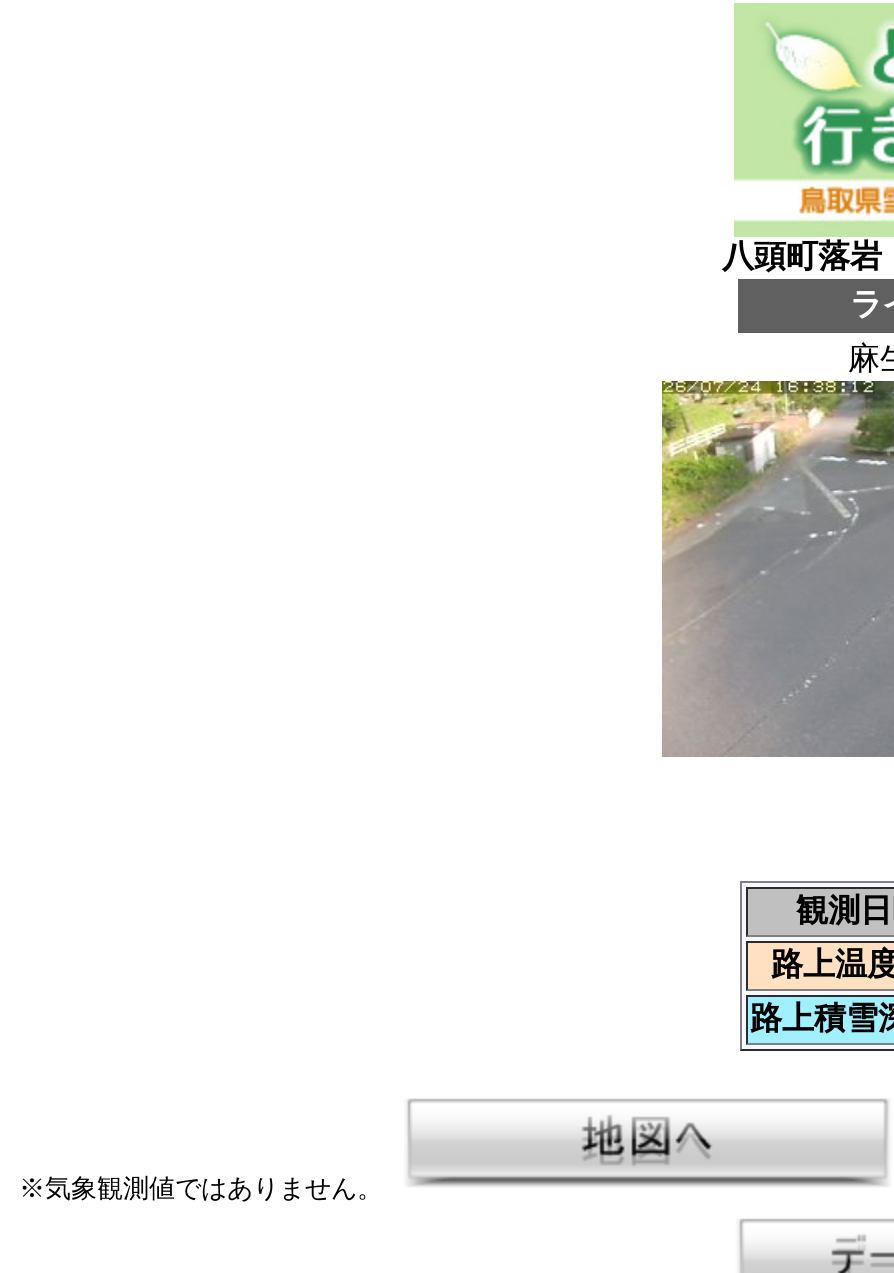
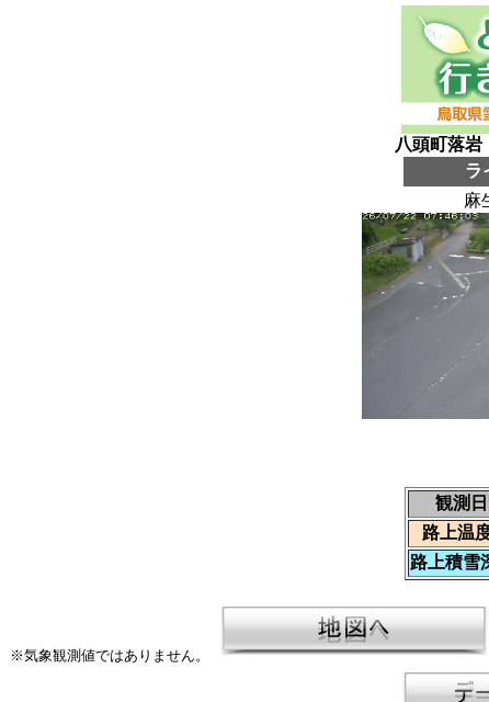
- [image]
+ [image]
